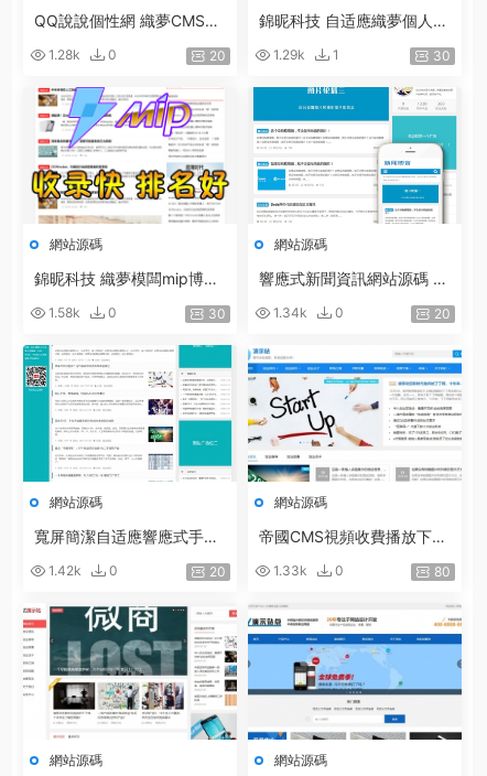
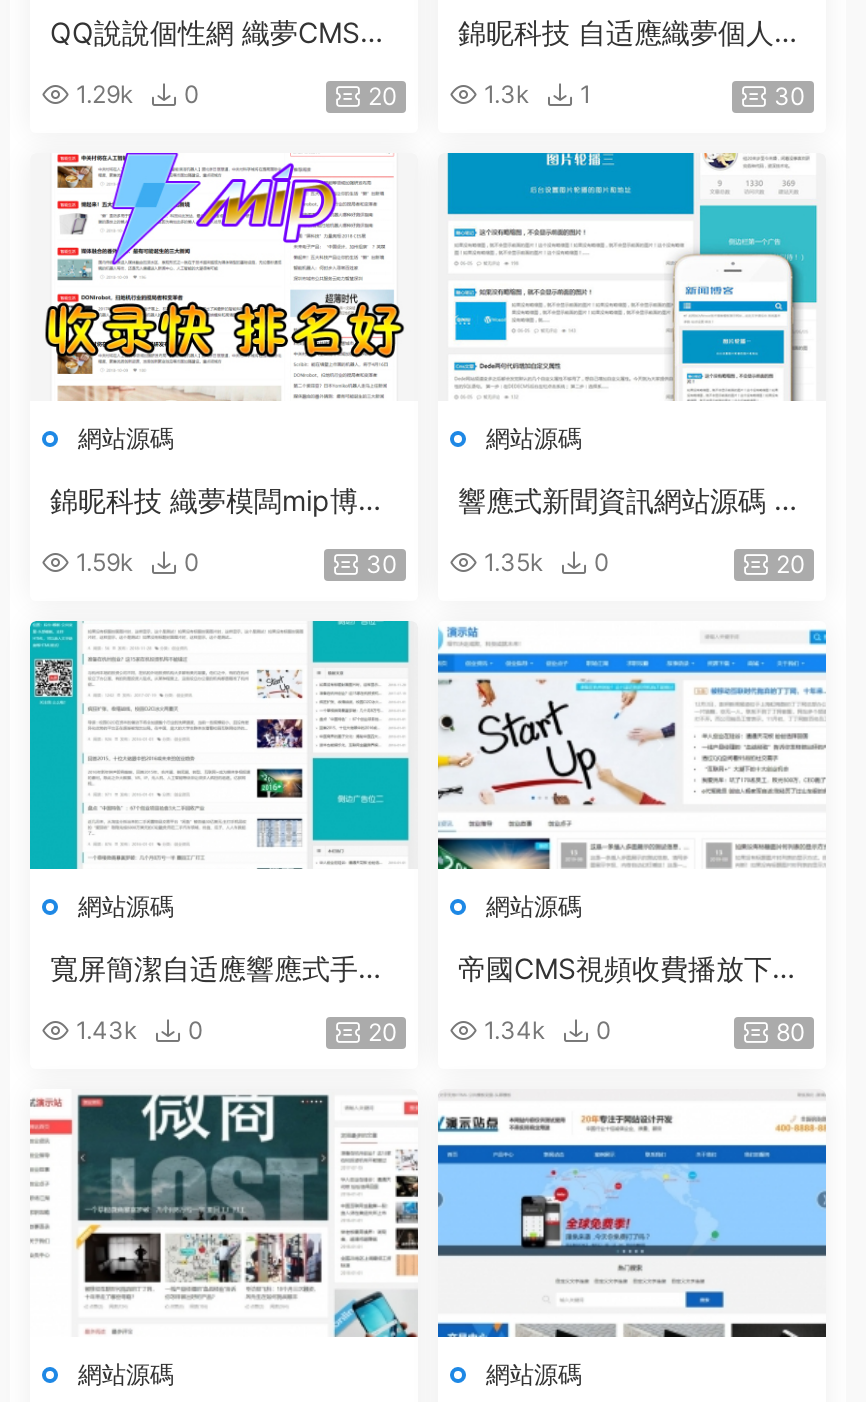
- 1.28k 0
+ 1.29k 0

- 1.29k 1
+ 1.3k 1

- 1.58k 0
+ 1.59k 0

- 1.34k 0
+ 1.35k 0

- 1.42k 0
+ 1.43k 0

- 1.33k 0
+ 1.34k 0
